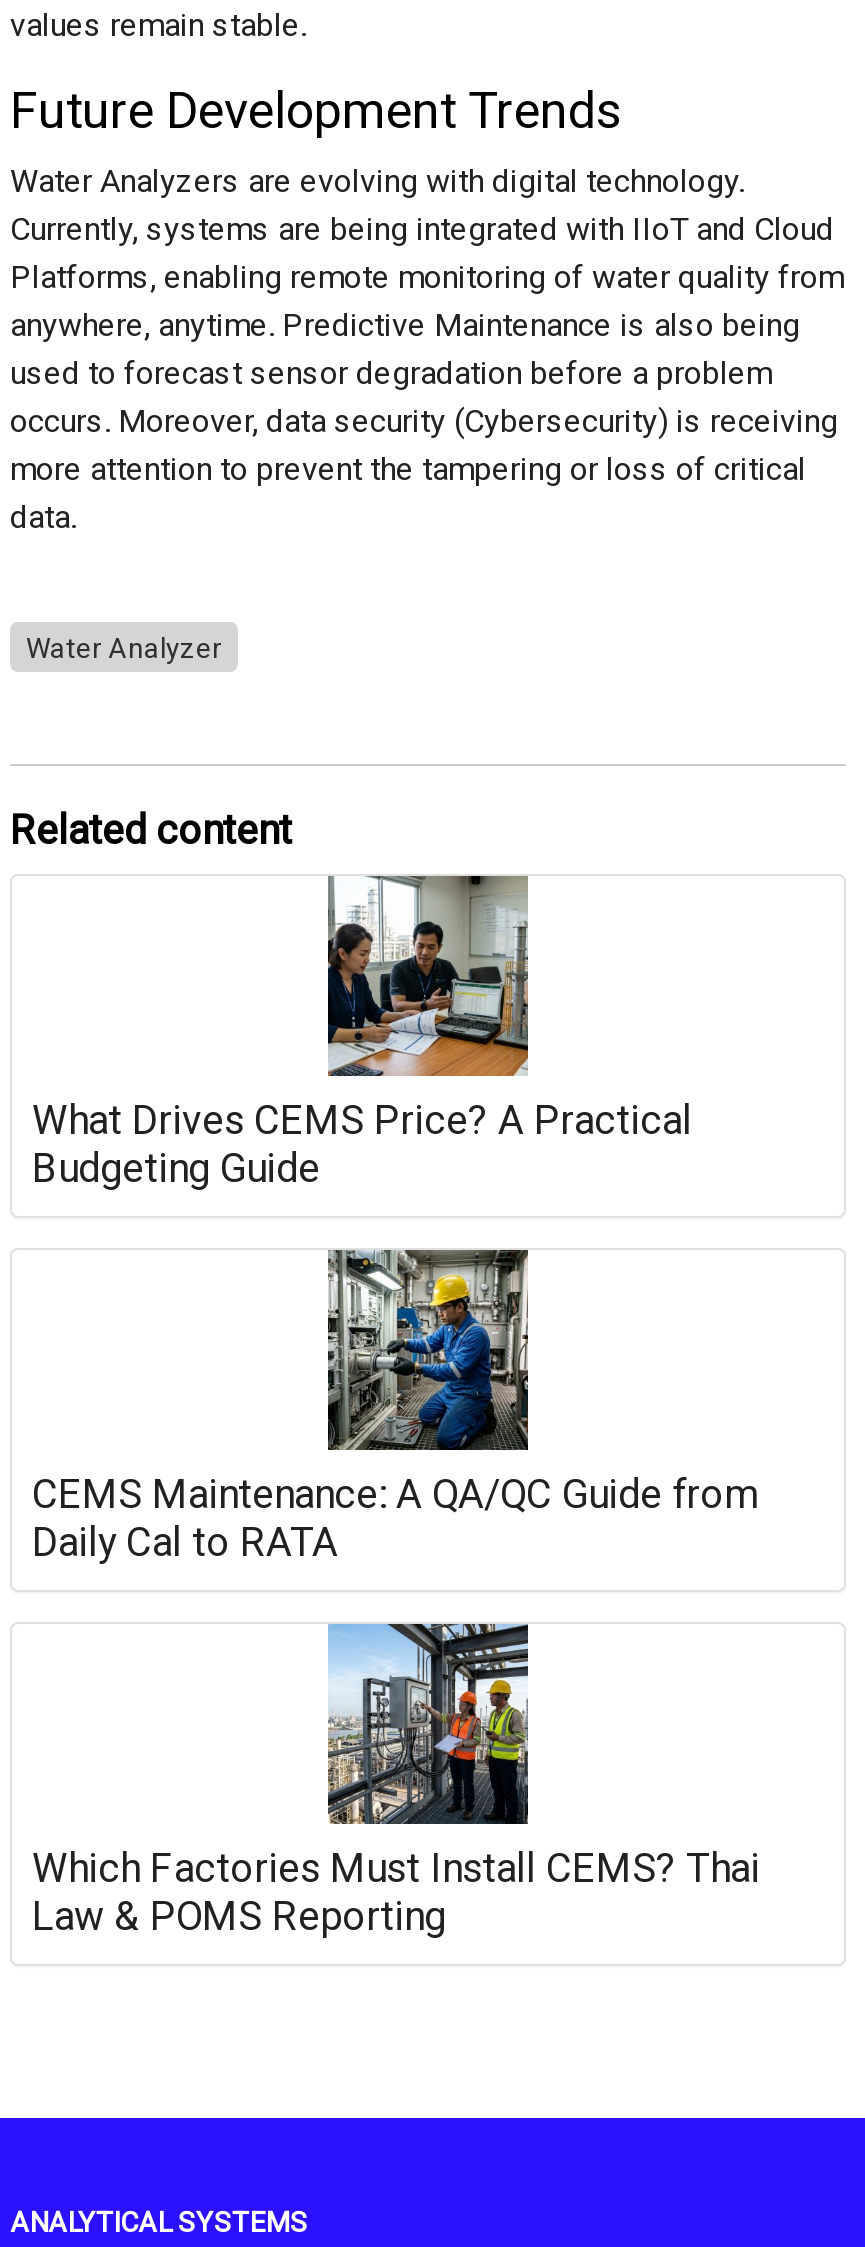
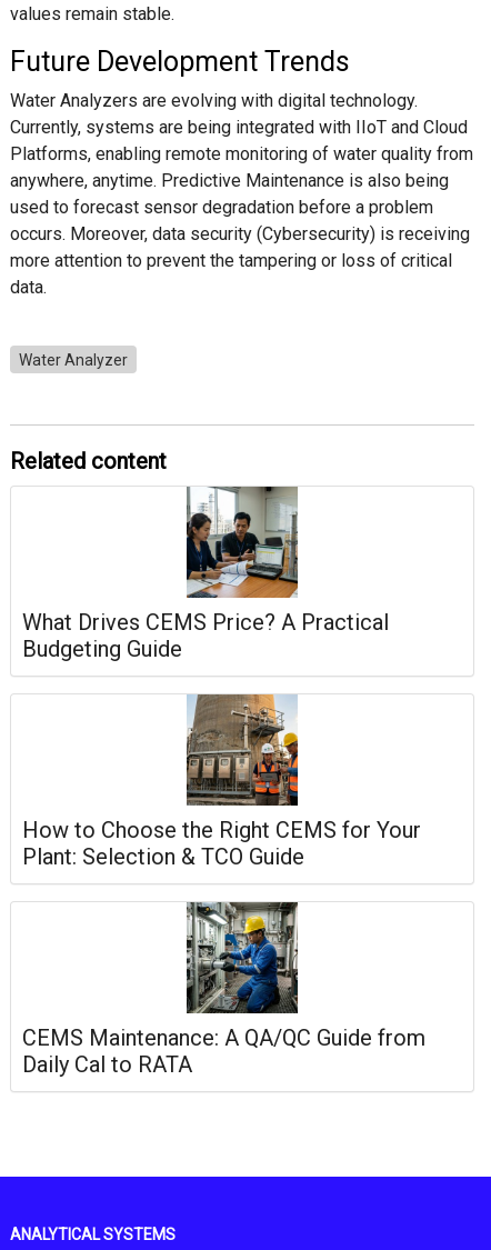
+ [image]
+ How to Choose the Right CEMS for Your
+ Plant: Selection & TCO Guide

moved down: [image] | CEMS Maintenance: A QA/QC Guide from | Daily Cal to RATA

- [image]
- Which Factories Must Install CEMS? Thai
- Law & POMS Reporting
